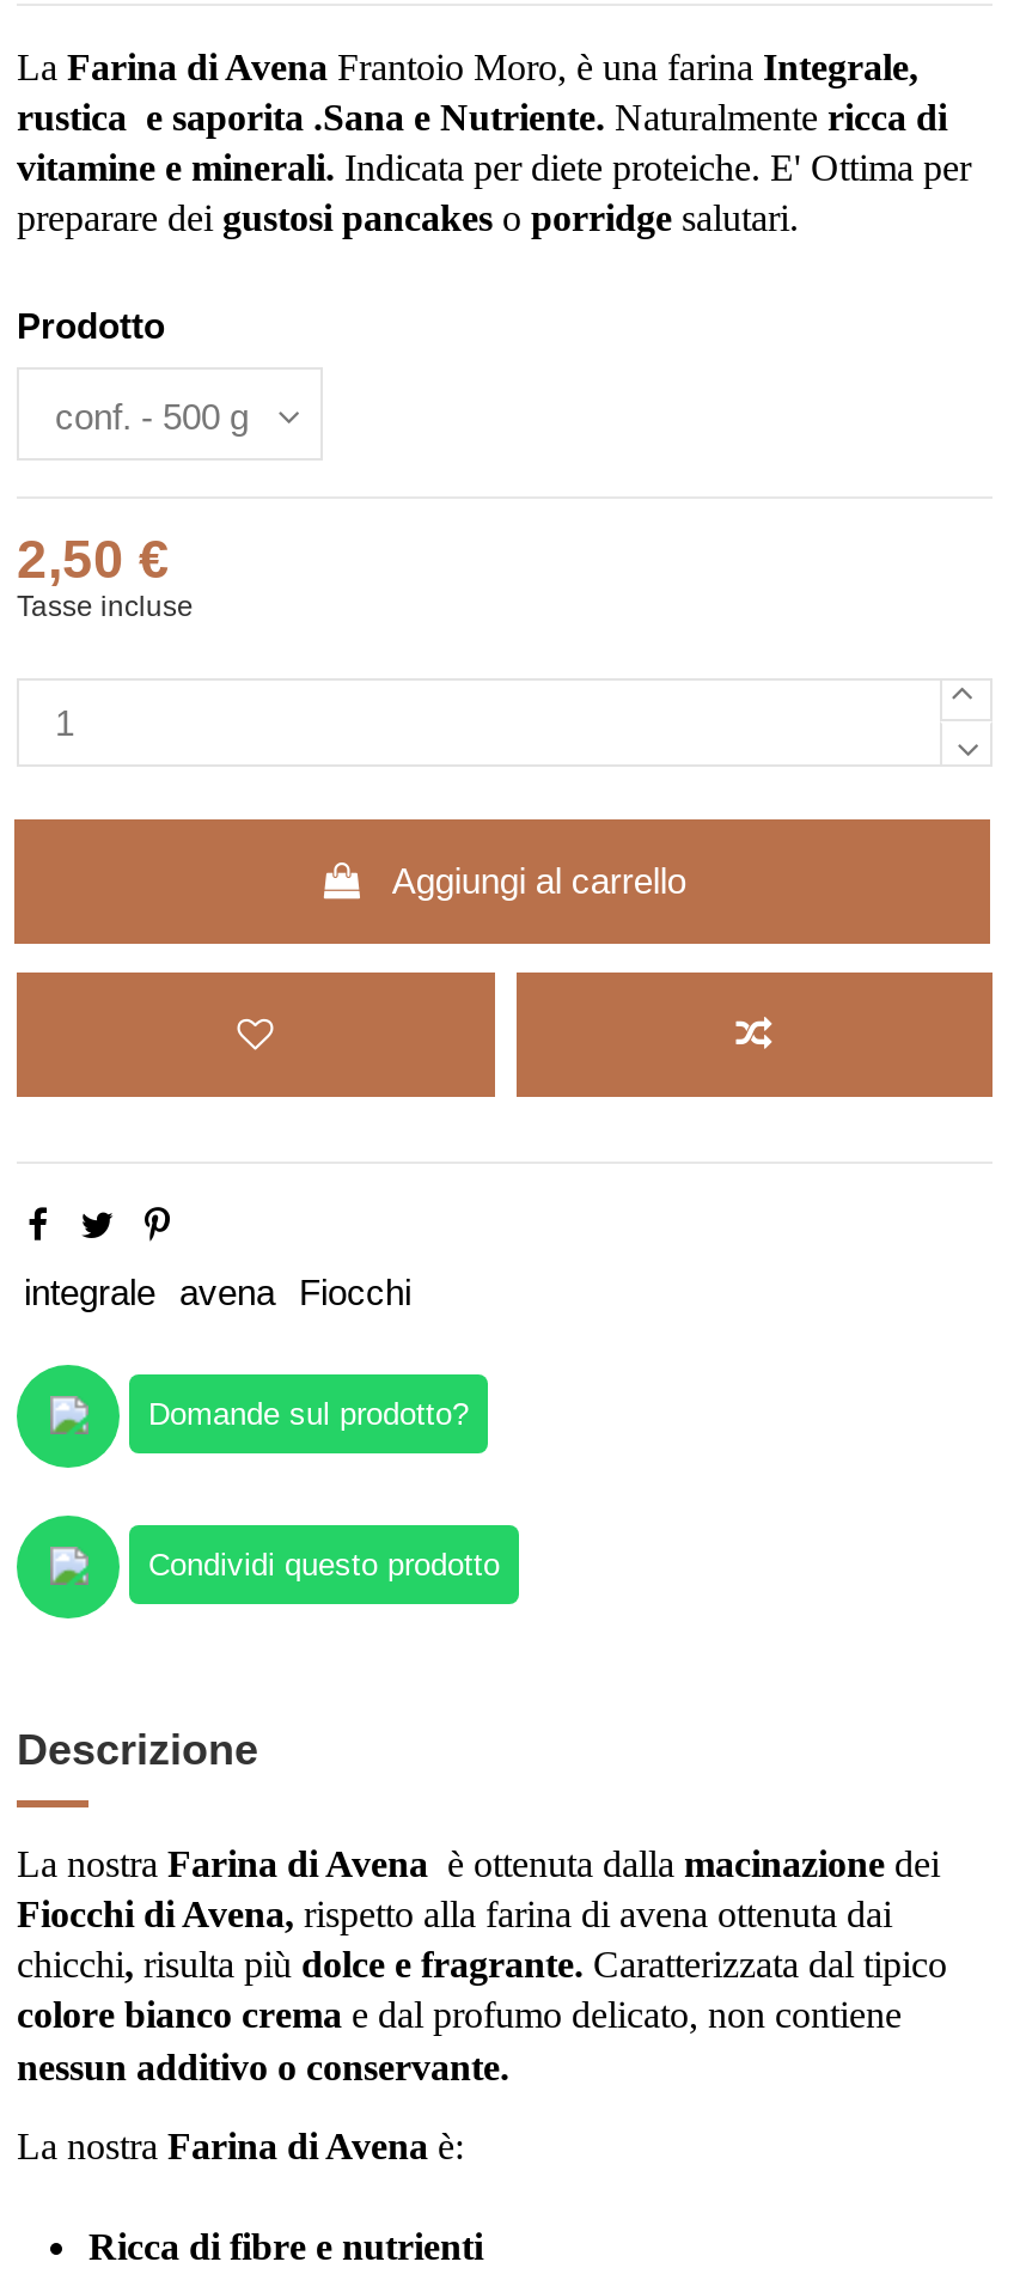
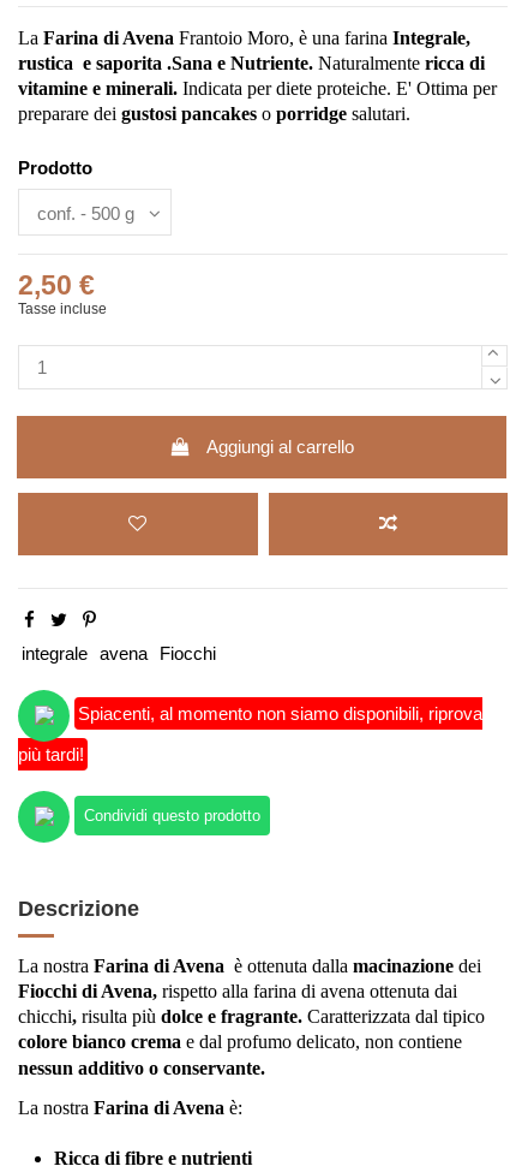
- Domande sul prodotto?
+ Spiacenti, al momento non siamo disponibili, riprova
+ più tardi!
